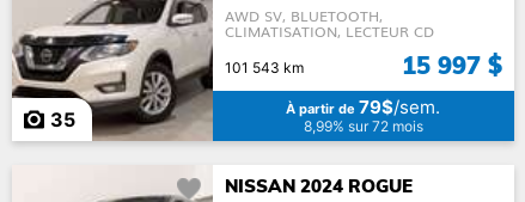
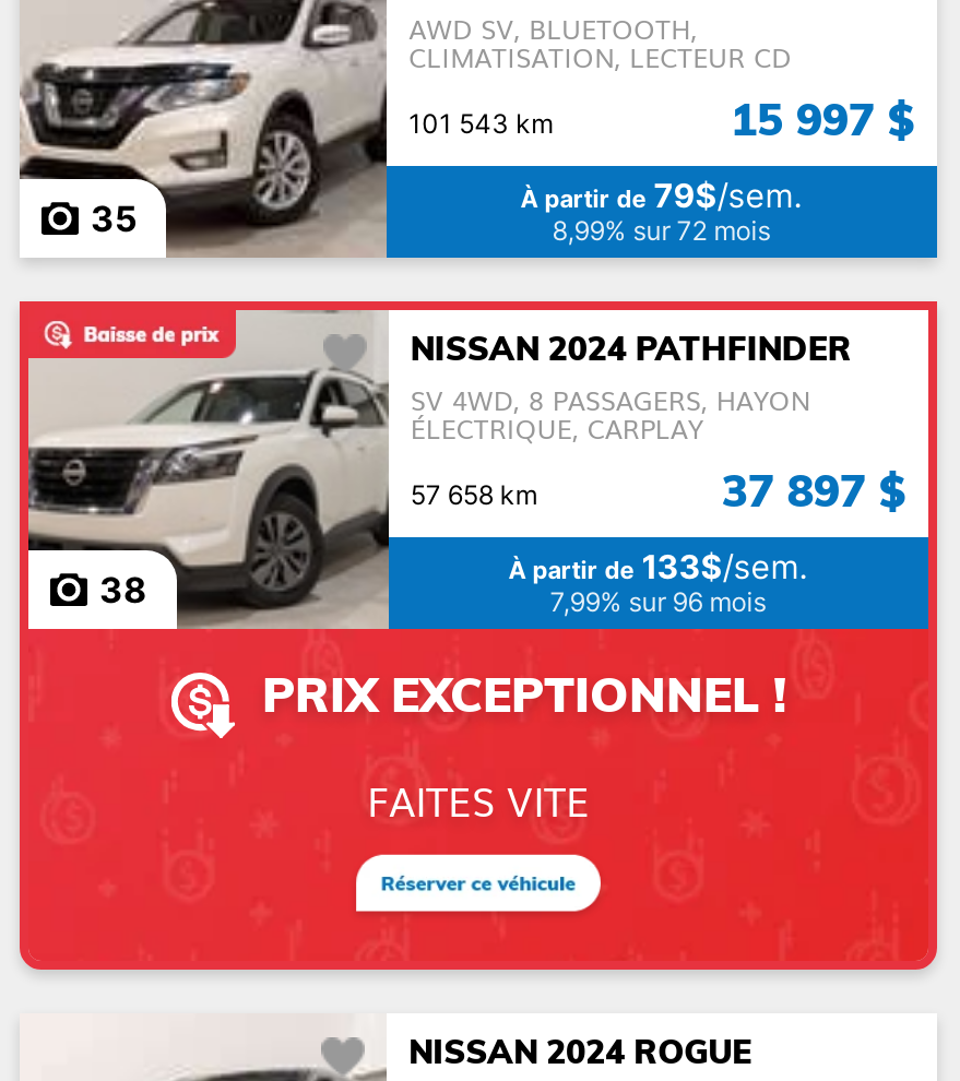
+ [image]
+ 38

+ NISSAN 2024 PATHFINDER
+ SV 4WD, 8 PASSAGERS, HAYON
+ ÉLECTRIQUE, CARPLAY
+ 57 658 km
+ 37 897 $
+ À partir de 133$/sem.
+ 7,99% sur 96 mois
+ PRIX EXCEPTIONNEL !
+ FAITES VITE
